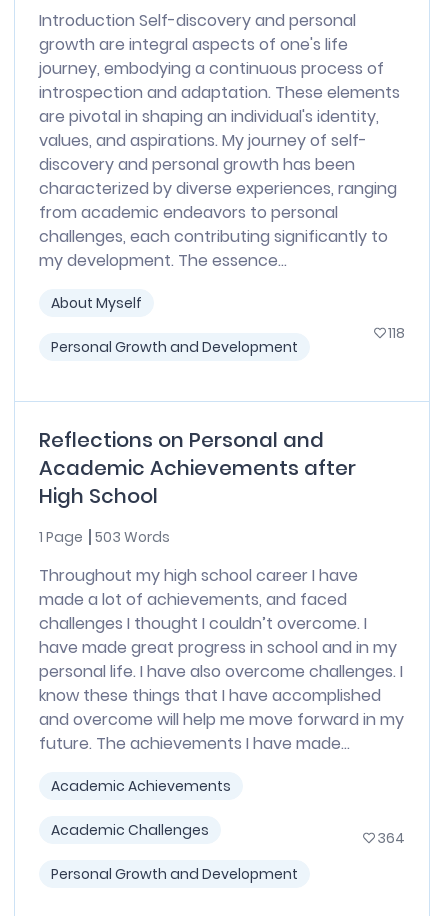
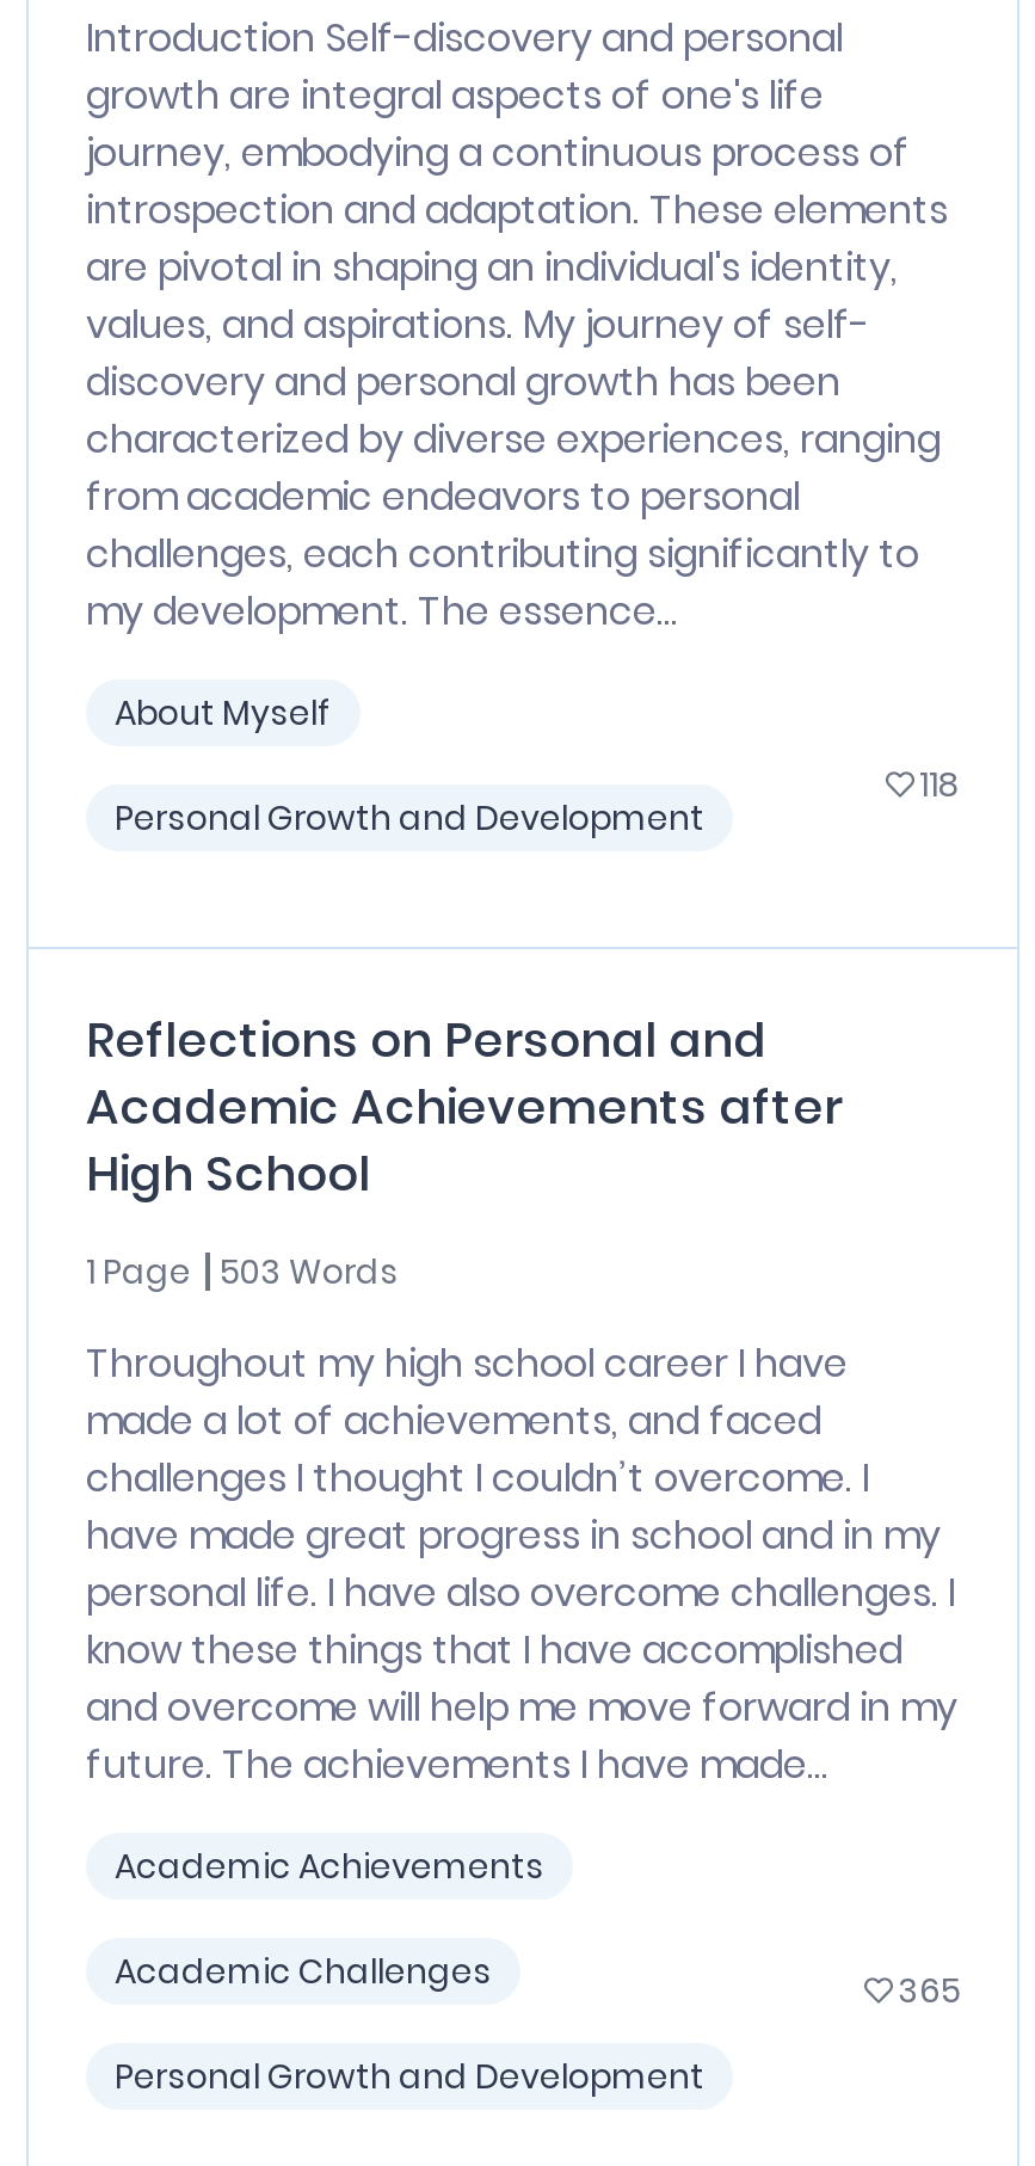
- 364
+ 365
